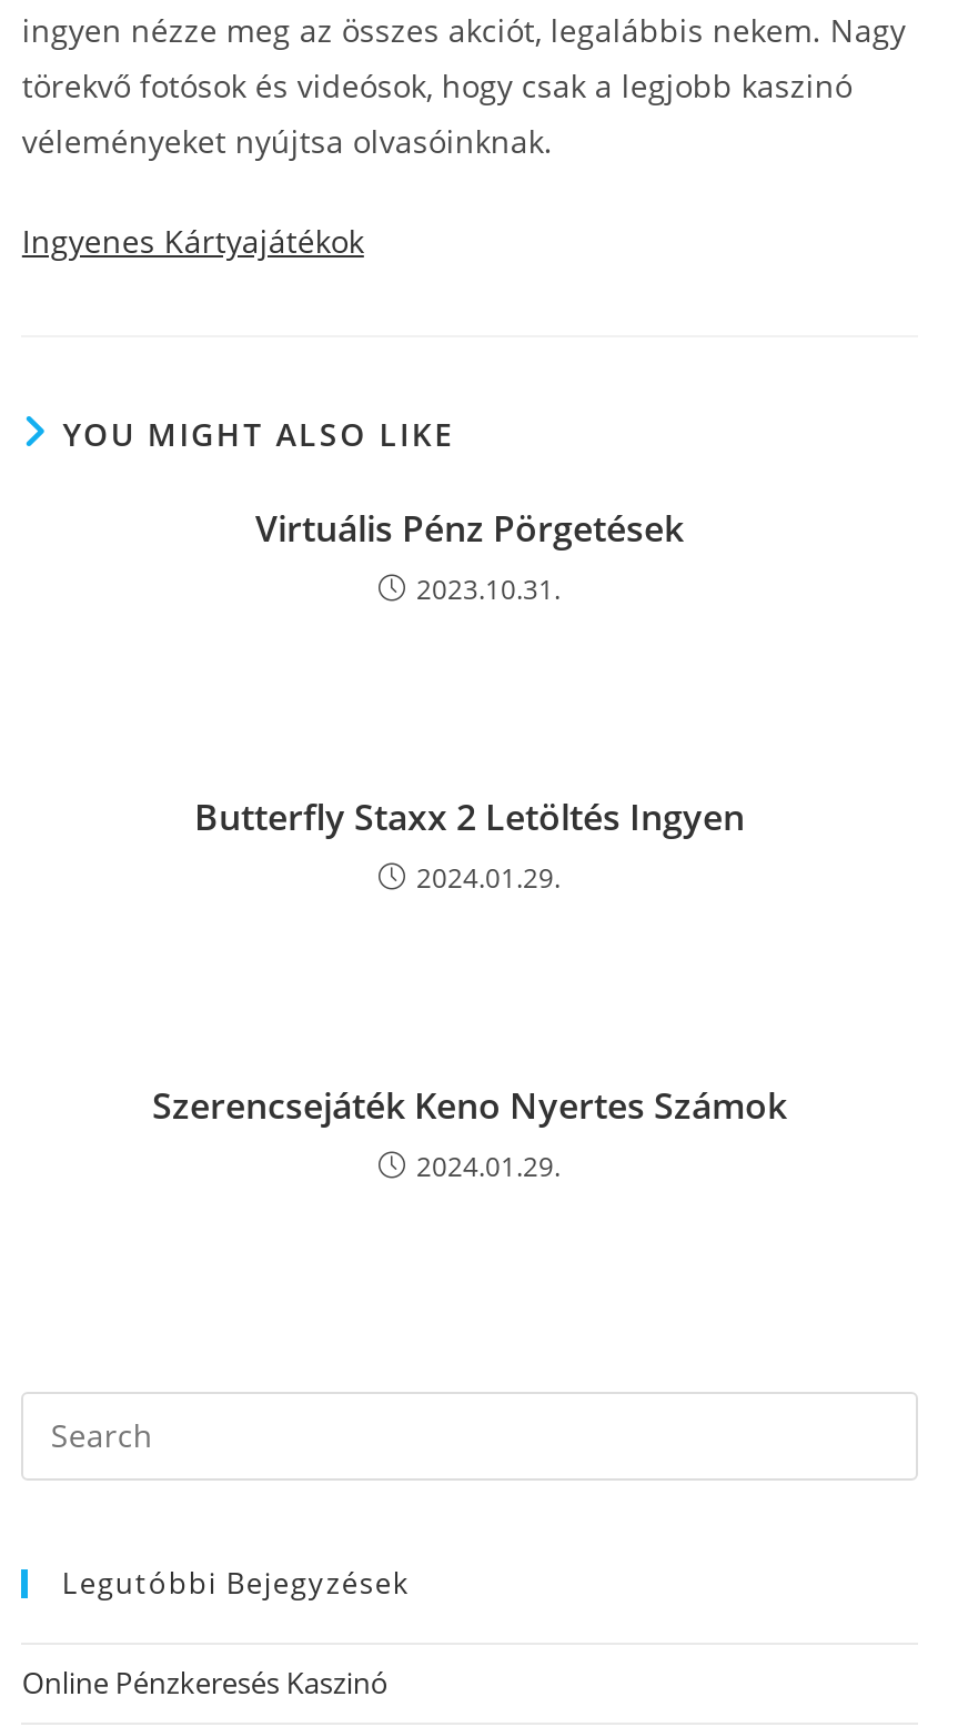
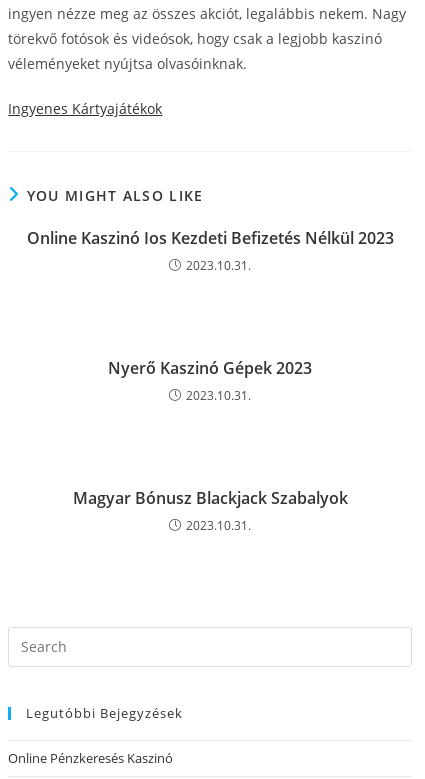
- Virtuális Pénz Pörgetések
+ Online Kaszinó Ios Kezdeti Befizetés Nélkül 2023

- Butterfly Staxx 2 Letöltés Ingyen
- 2024.01.29.
+ Nyerő Kaszinó Gépek 2023
+ 2023.10.31.

- Szerencsejáték Keno Nyertes Számok
- 2024.01.29.
+ Magyar Bónusz Blackjack Szabalyok
+ 2023.10.31.
